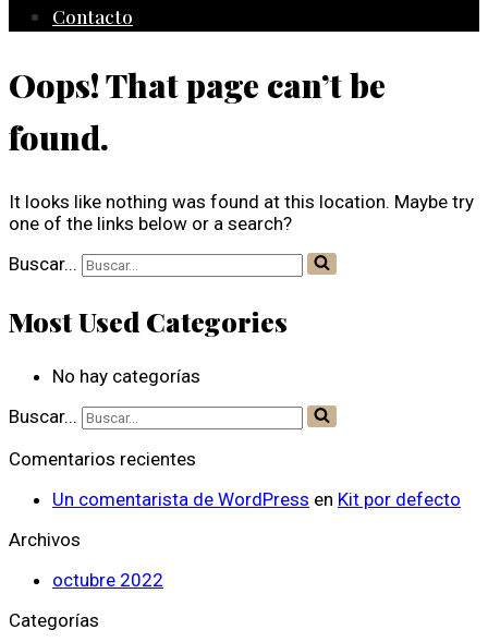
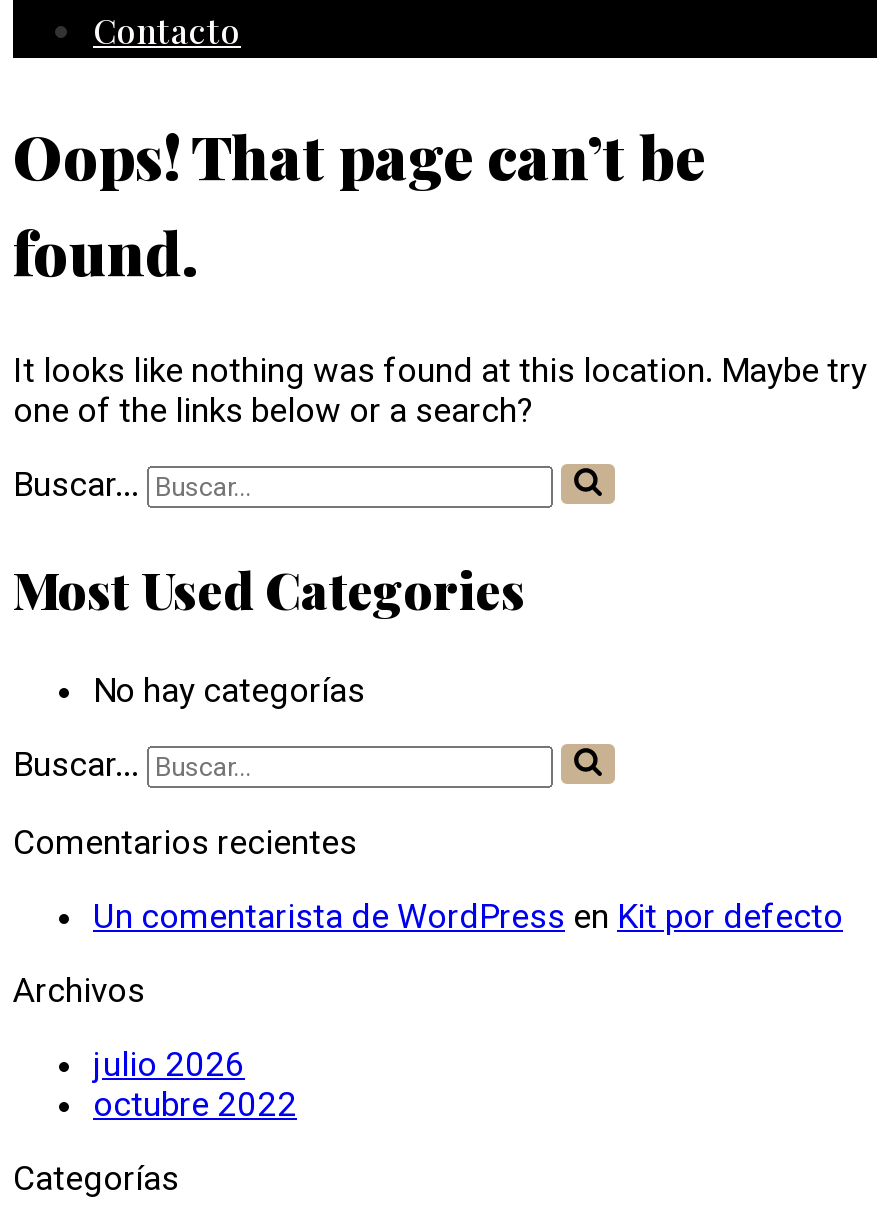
+ julio 2026
